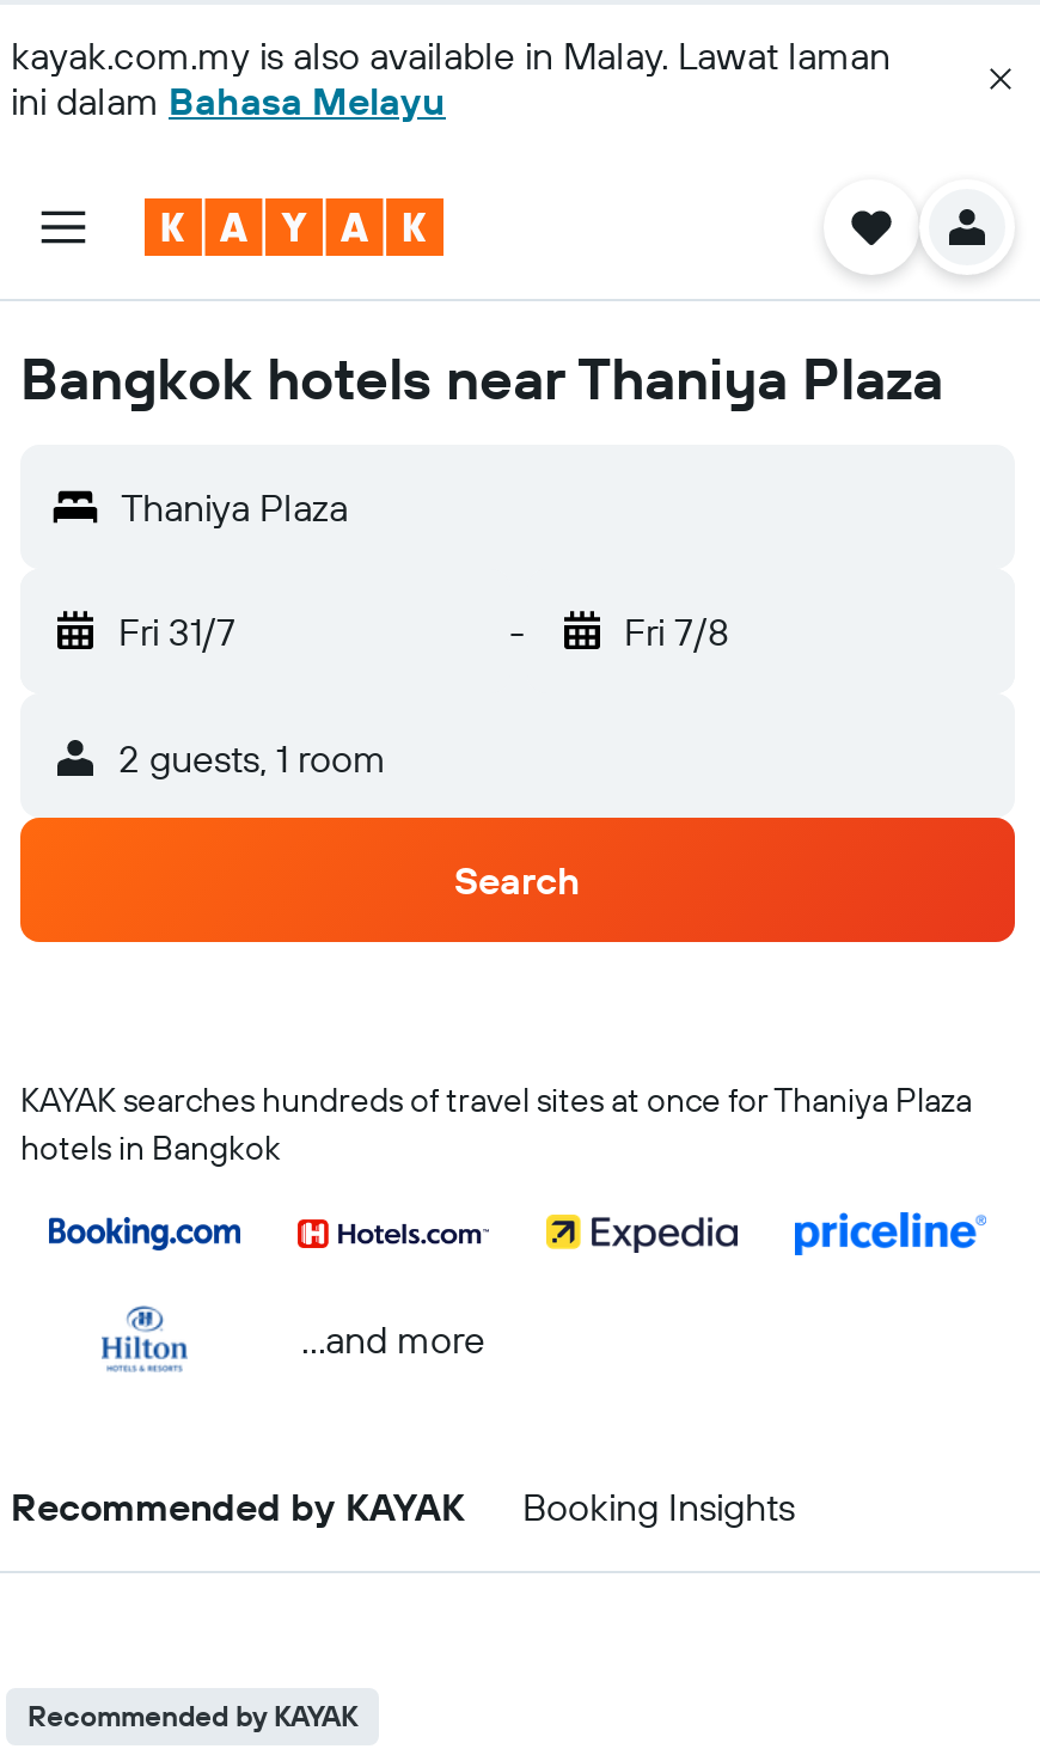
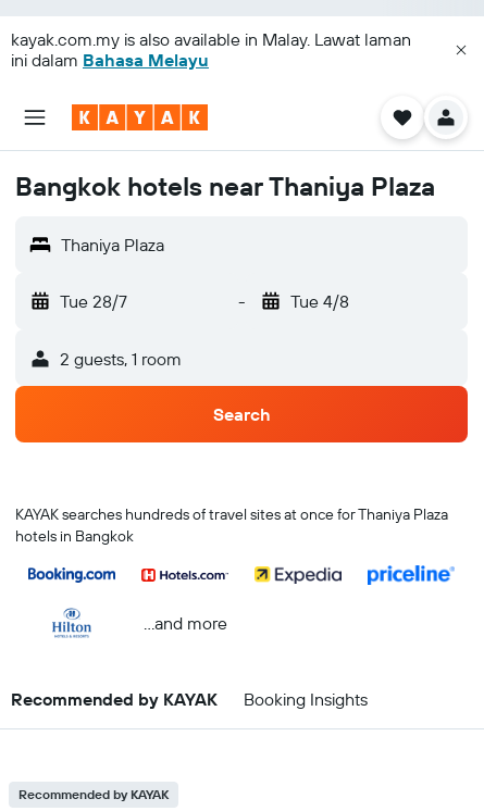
- Fri 31/7
+ Tue 28/7

- Fri 7/8
+ Tue 4/8
